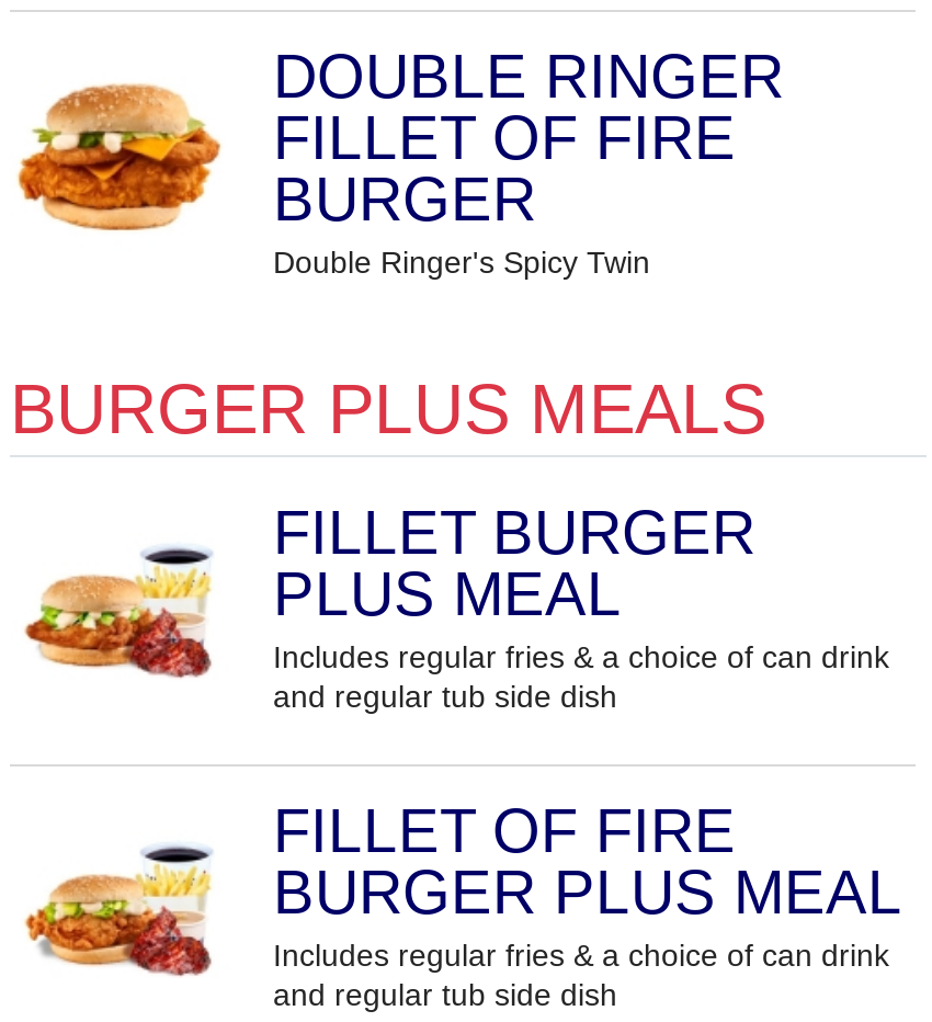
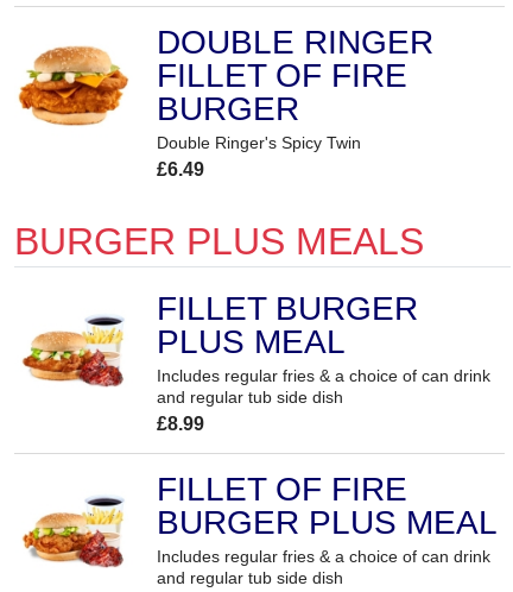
+ £6.49

+ £8.99
